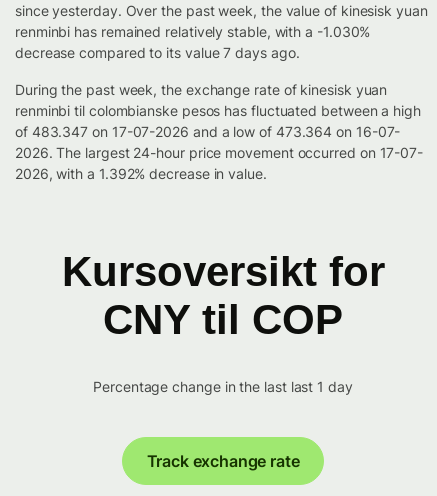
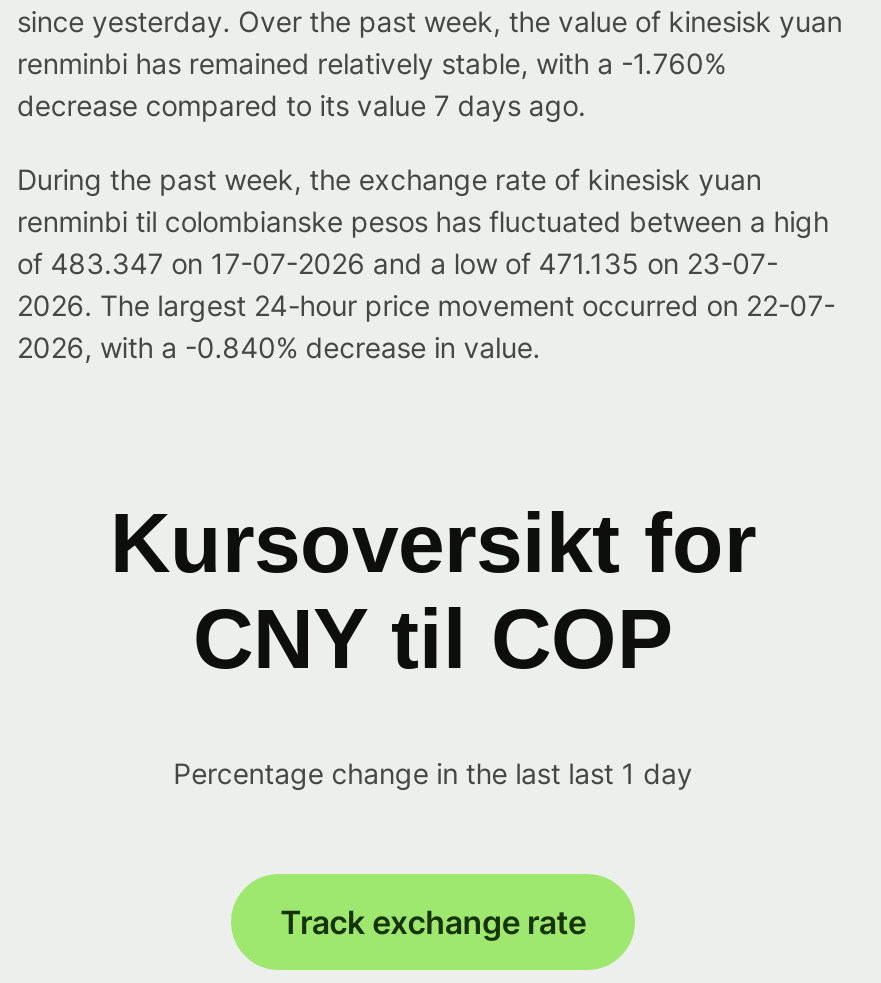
- renminbi has remained relatively stable, with a -1.030%
+ renminbi has remained relatively stable, with a -1.760%

- of 483.347 on 17-07-2026 and a low of 473.364 on 16-07-
+ of 483.347 on 17-07-2026 and a low of 471.135 on 23-07-

- 2026. The largest 24-hour price movement occurred on 17-07-
+ 2026. The largest 24-hour price movement occurred on 22-07-

- 2026, with a 1.392% decrease in value.
+ 2026, with a -0.840% decrease in value.
